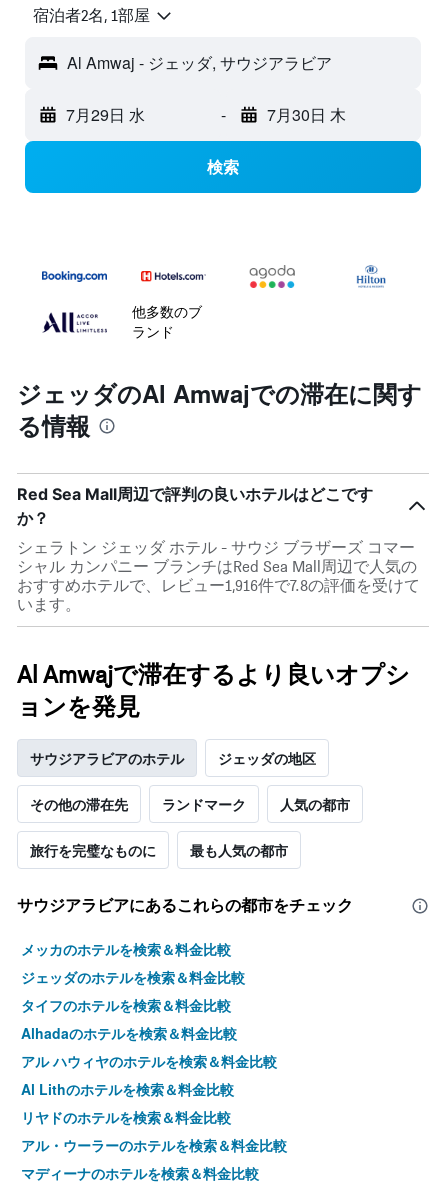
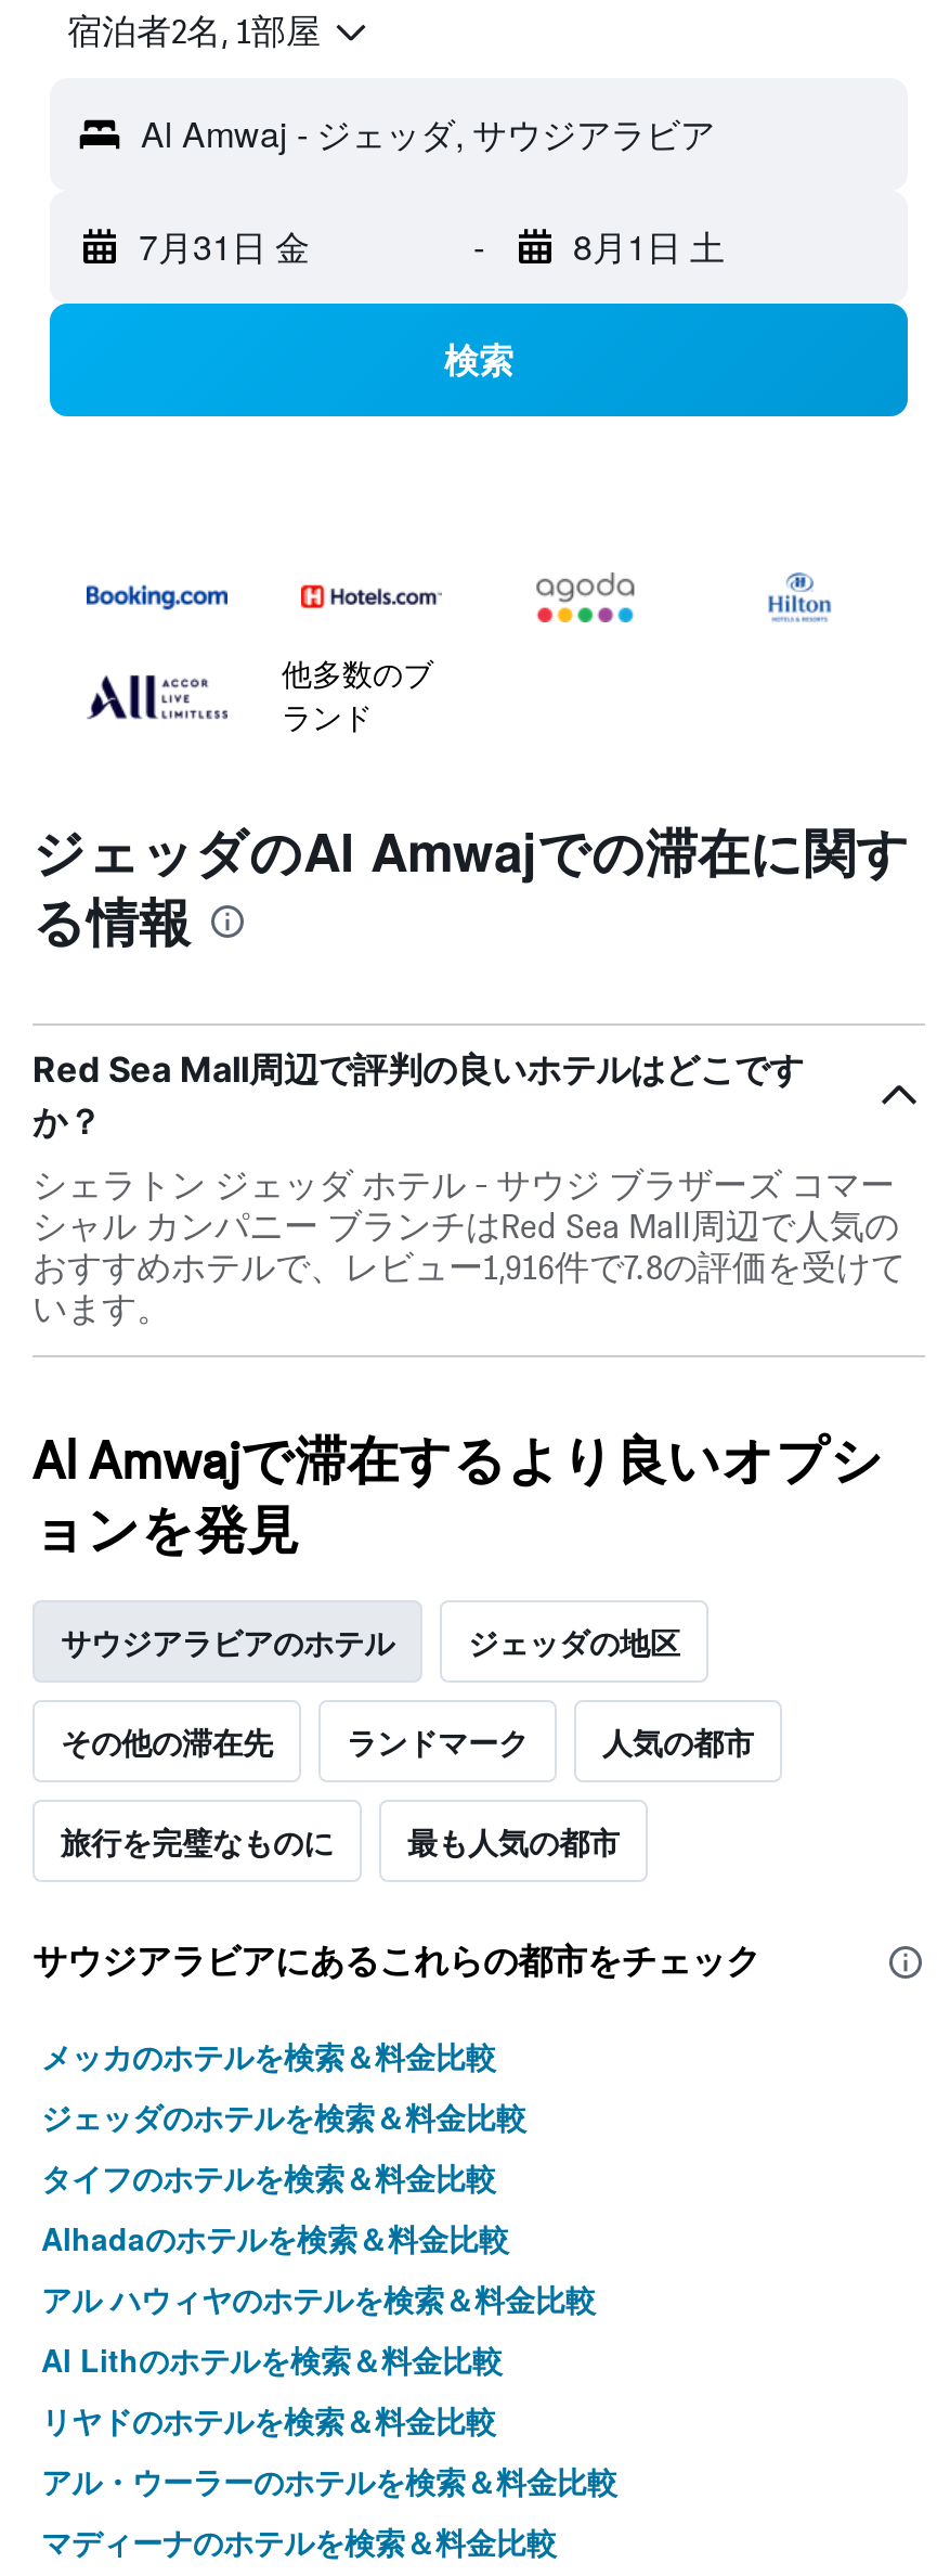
- 7月29日 水
+ 7月31日 金

- 7月30日 木
+ 8月1日 土
